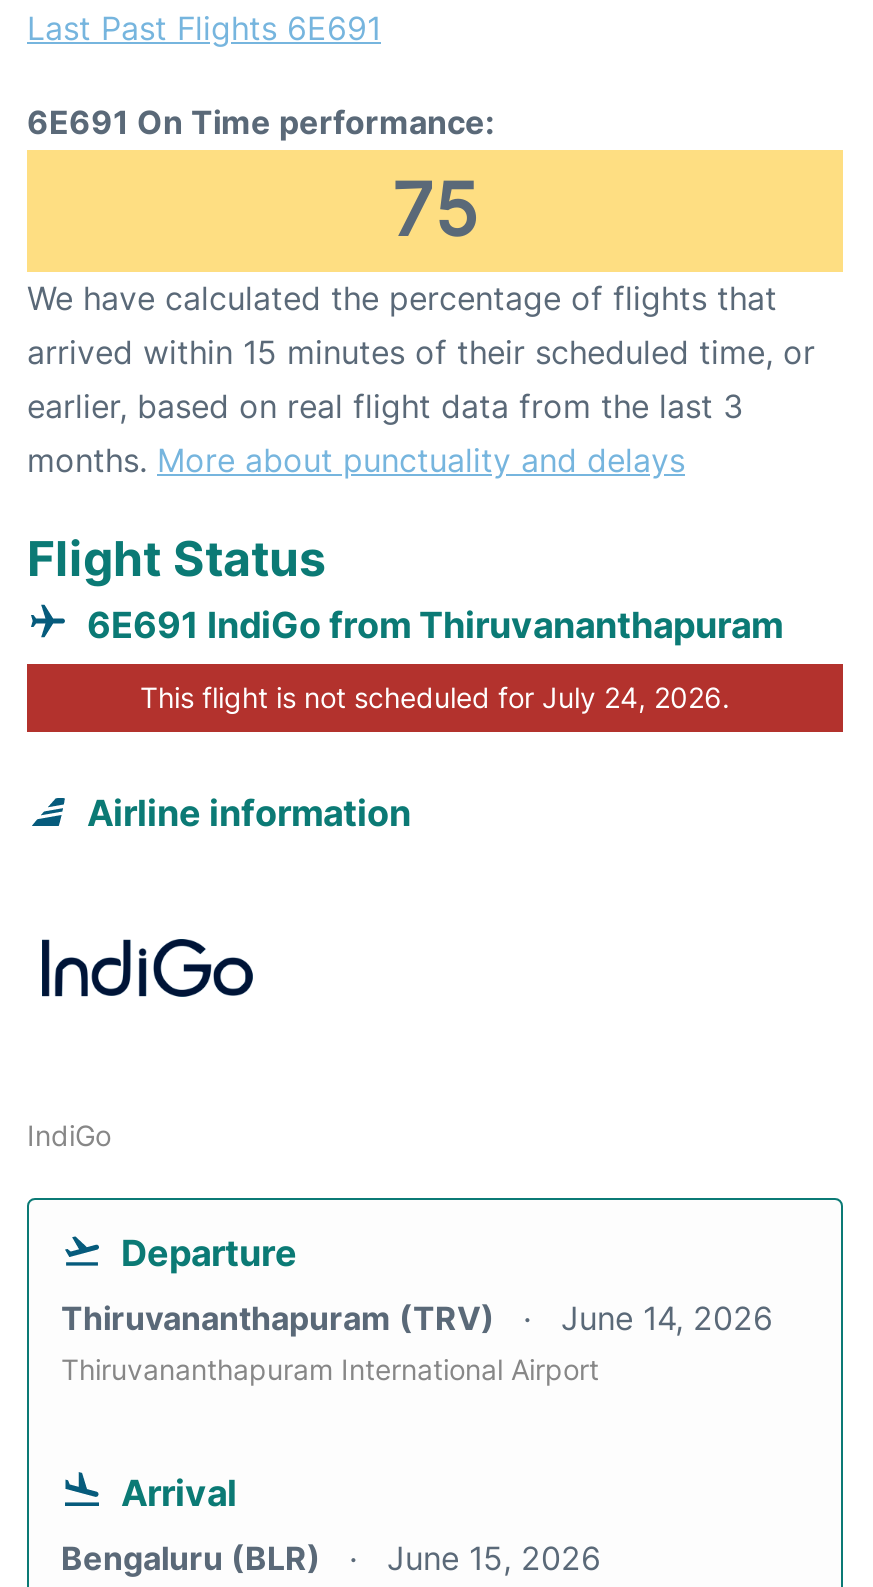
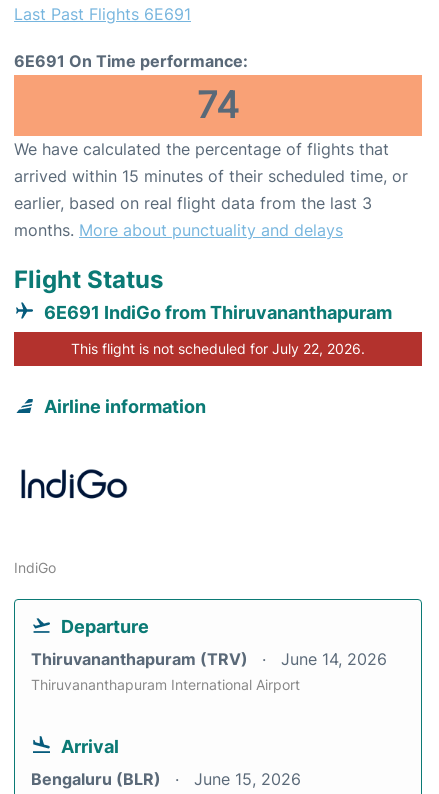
- 75
+ 74

- This flight is not scheduled for July 24, 2026.
+ This flight is not scheduled for July 22, 2026.
